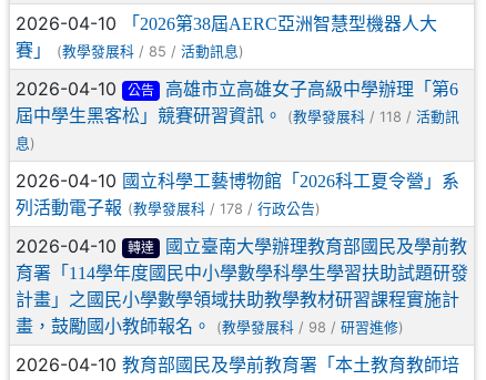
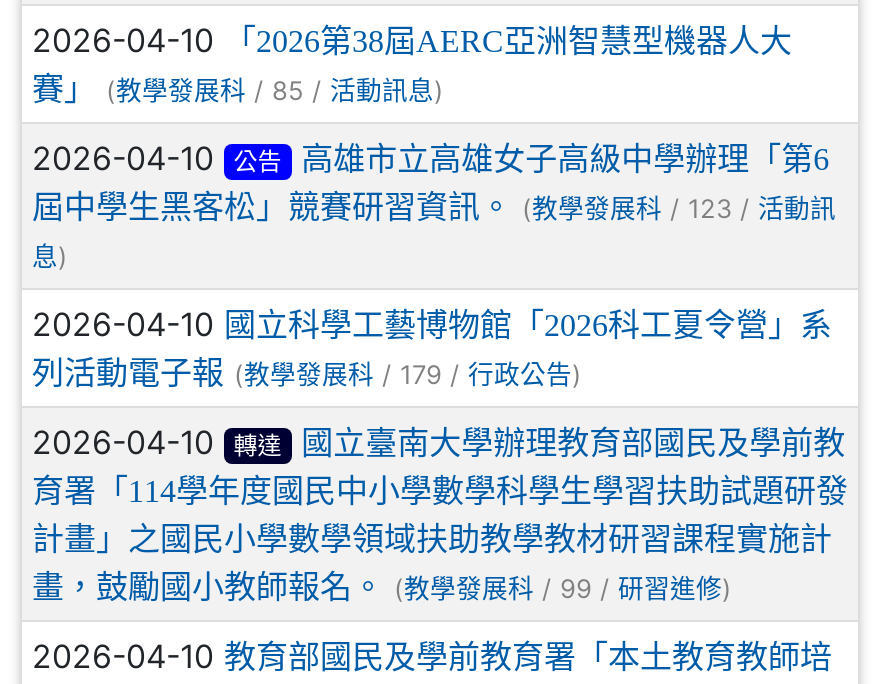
- 屆中學生黑客松」競賽研習資訊。 (教學發展科/ 118 /活動訊
+ 屆中學生黑客松」競賽研習資訊。 (教學發展科/ 123 /活動訊

- 列活動電子報 (教學發展科/ 178 /行政公告)
+ 列活動電子報 (教學發展科/ 179 /行政公告)

- 畫，鼓勵國小教師報名。 (教學發展科/ 98 /研習進修)
+ 畫，鼓勵國小教師報名。 (教學發展科/ 99 /研習進修)
